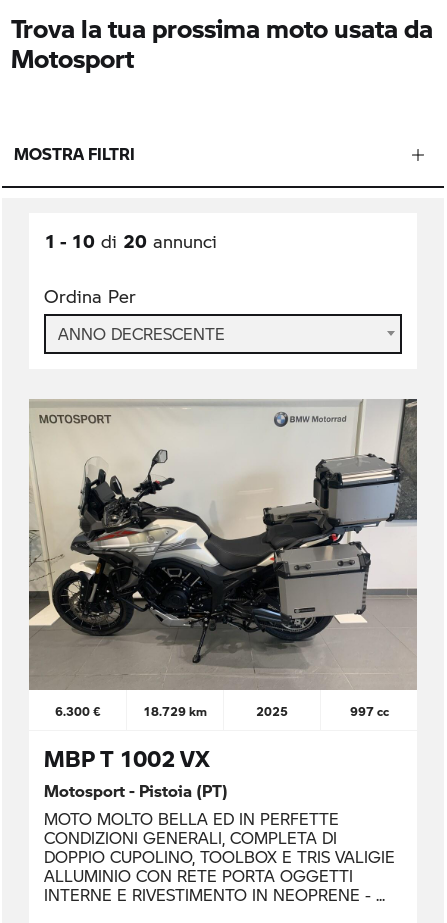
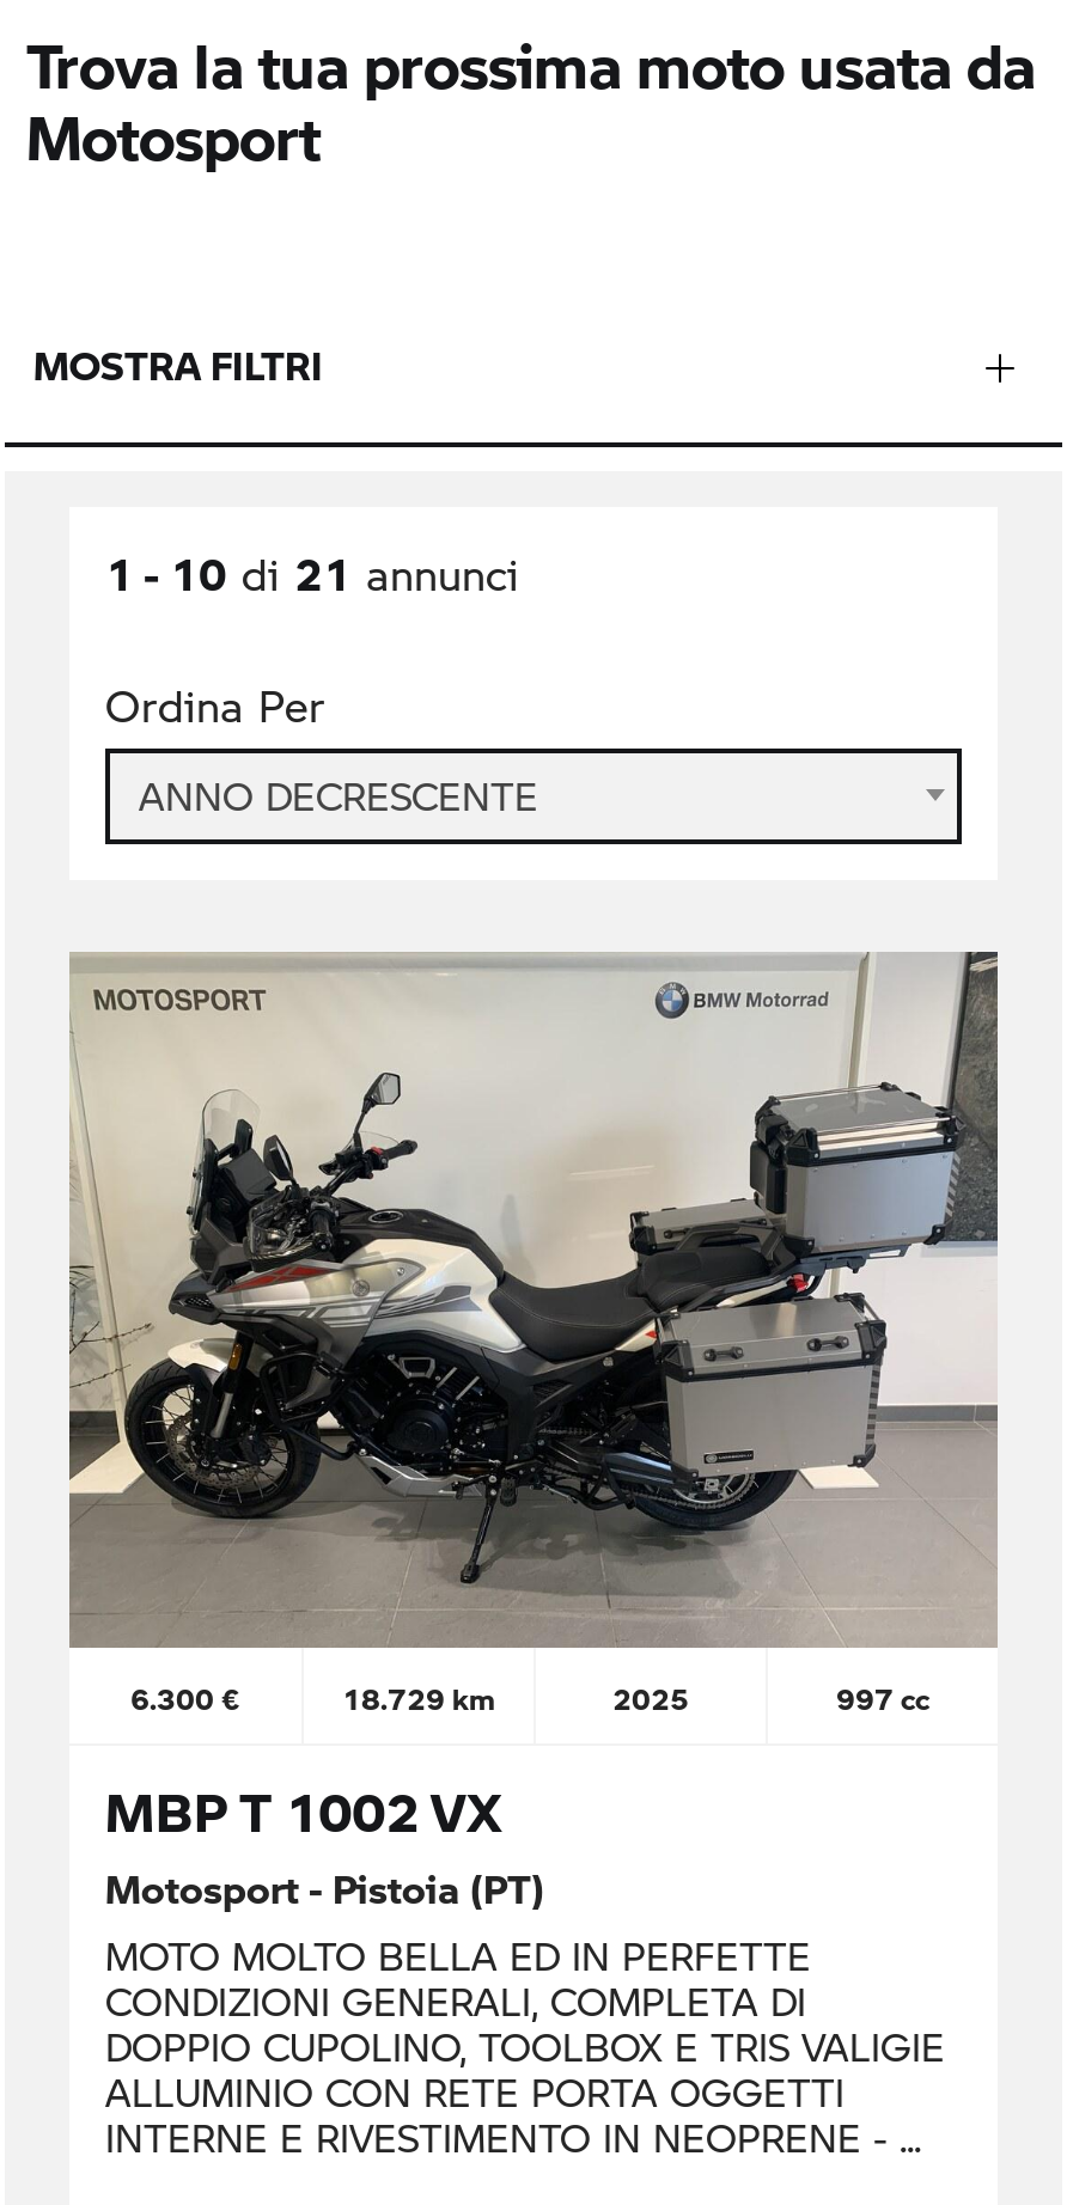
- 1 - 10 di 20 annunci
+ 1 - 10 di 21 annunci
